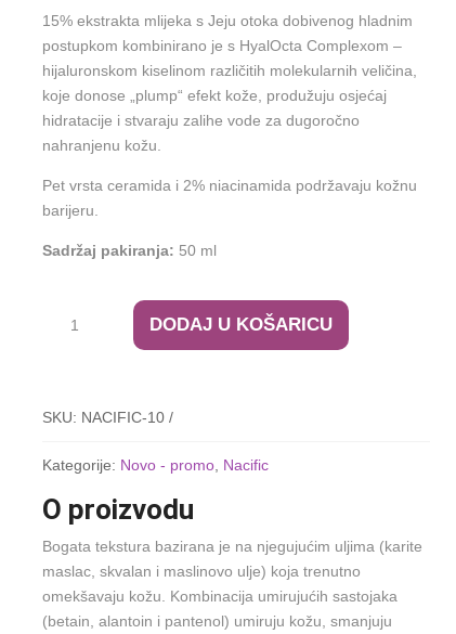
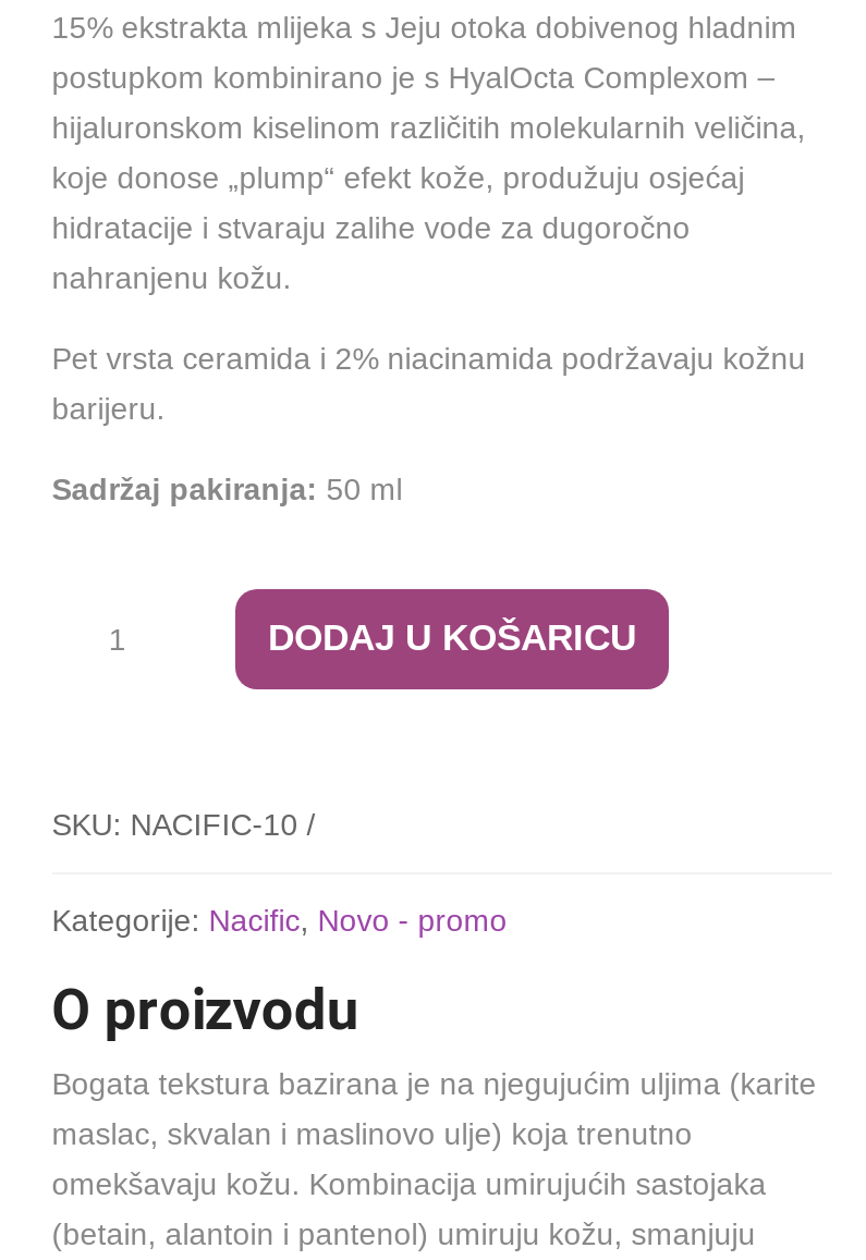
- Kategorije: Novo - promo, Nacific
+ Kategorije: Nacific, Novo - promo
